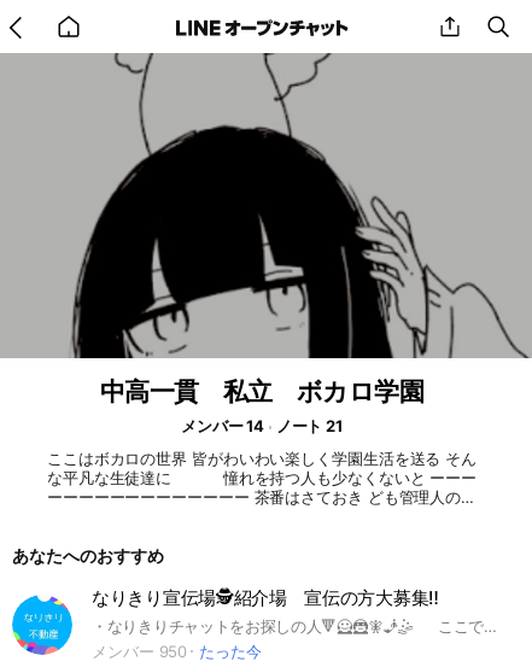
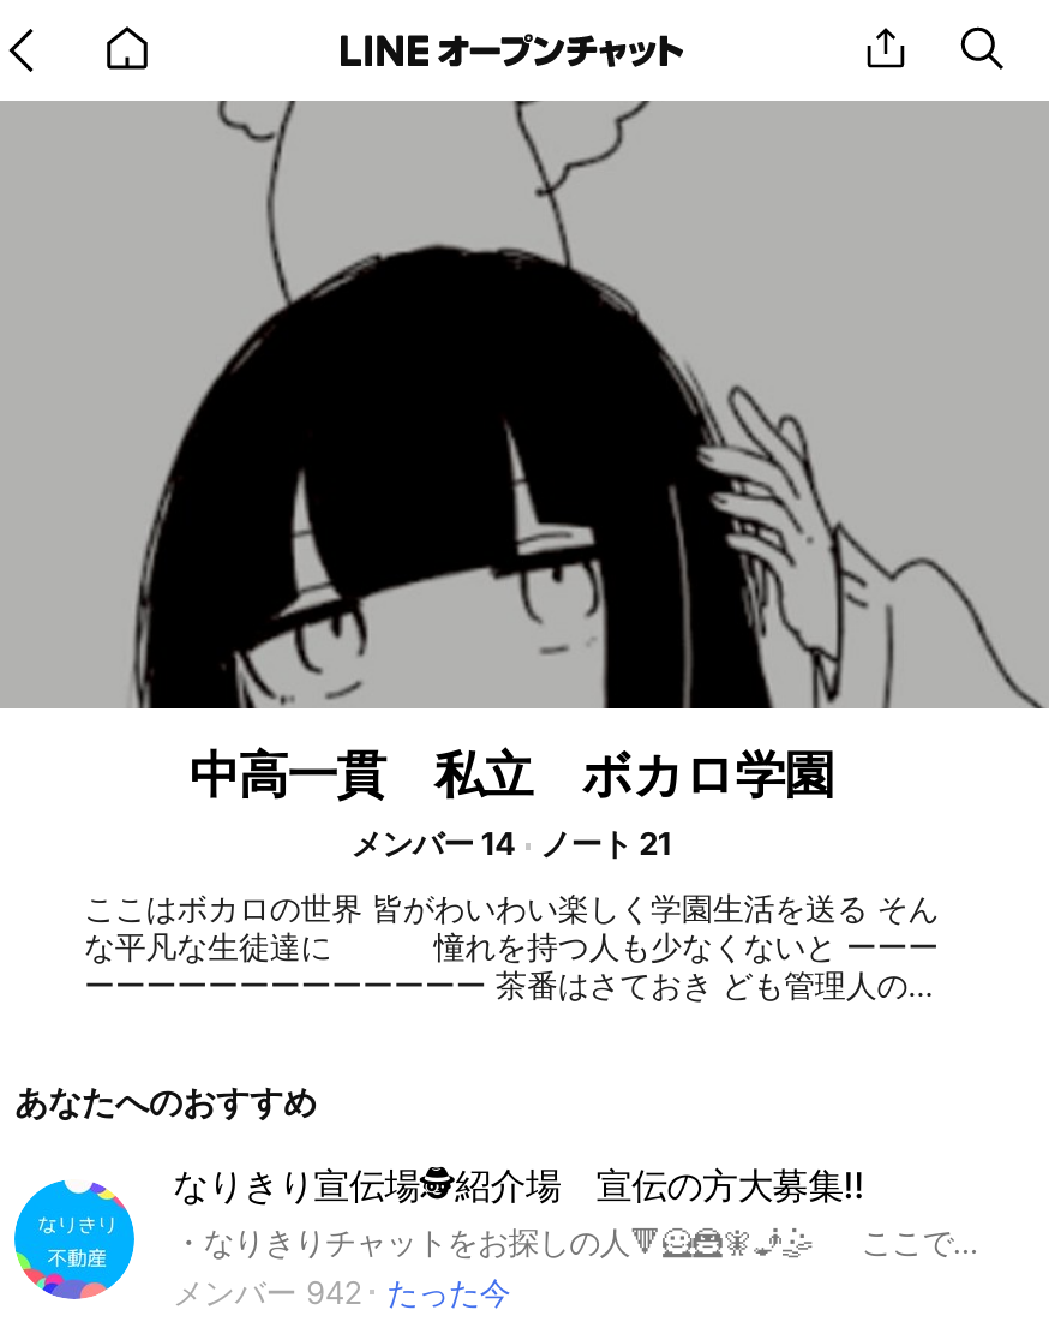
- メンバー 950 たった今
+ メンバー 942 たった今
